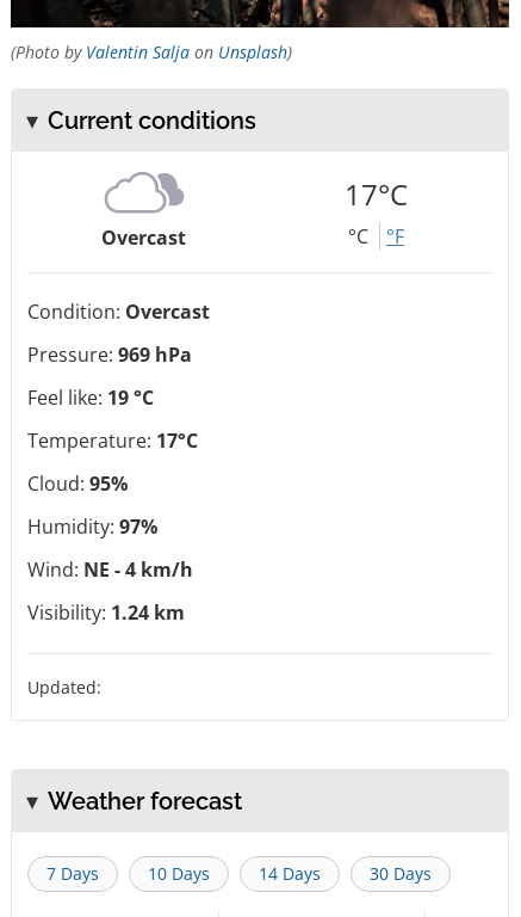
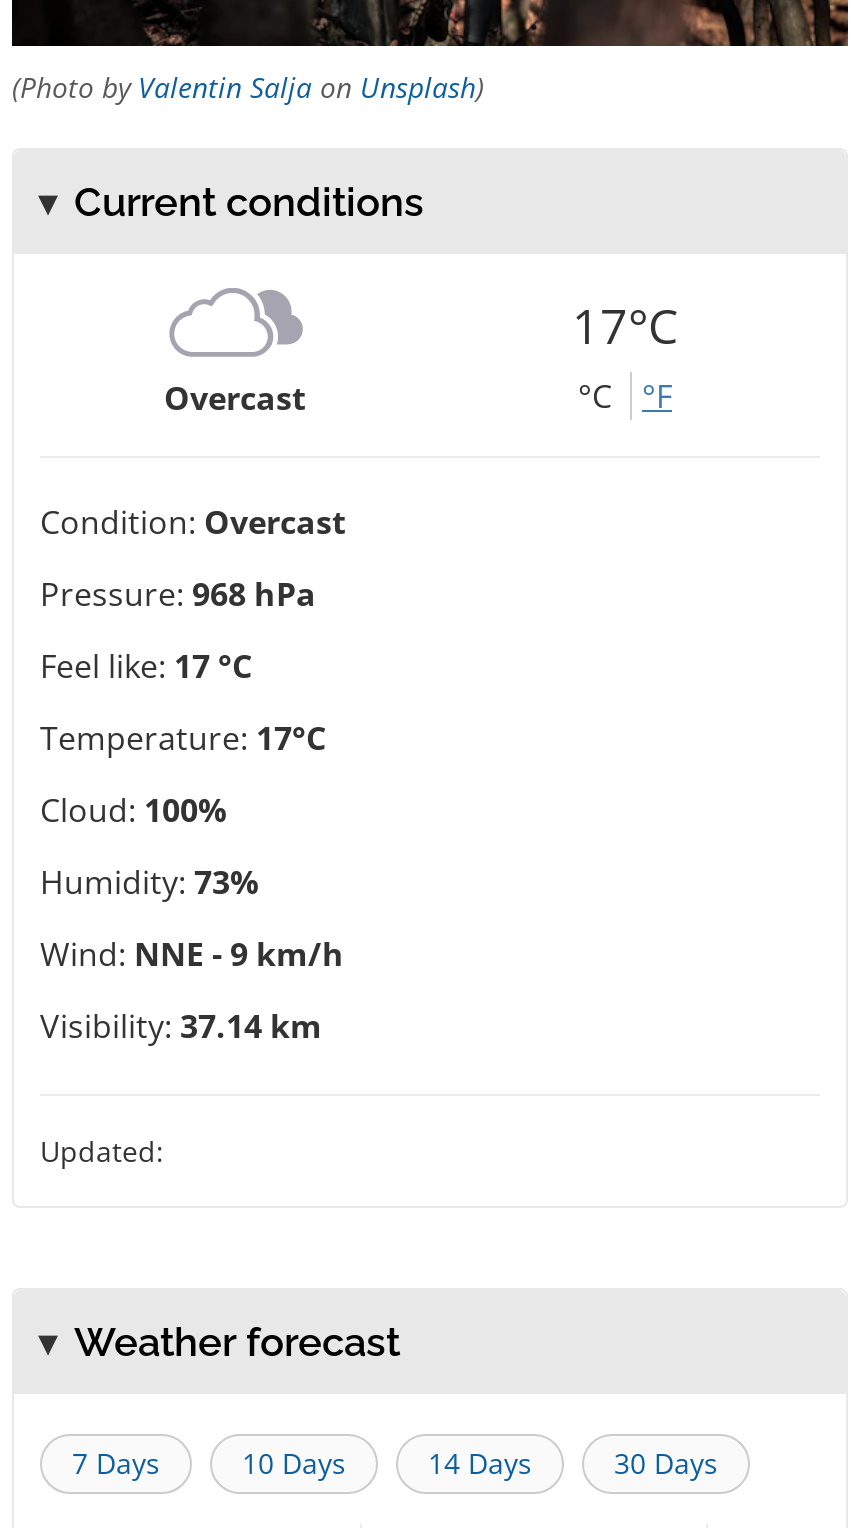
- Pressure: 969 hPa
+ Pressure: 968 hPa

- Feel like: 19 °C
+ Feel like: 17 °C

- Cloud: 95%
+ Cloud: 100%

- Humidity: 97%
+ Humidity: 73%

- Wind: NE - 4 km/h
+ Wind: NNE - 9 km/h

- Visibility: 1.24 km
+ Visibility: 37.14 km
